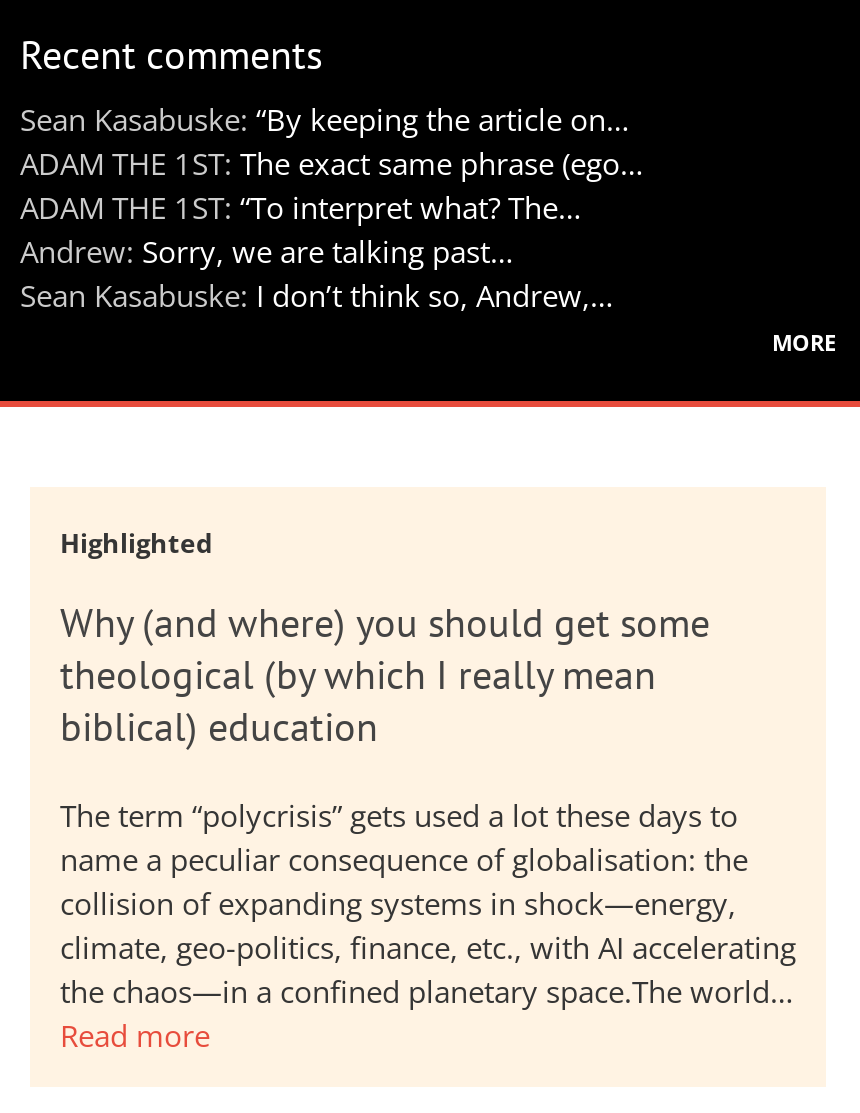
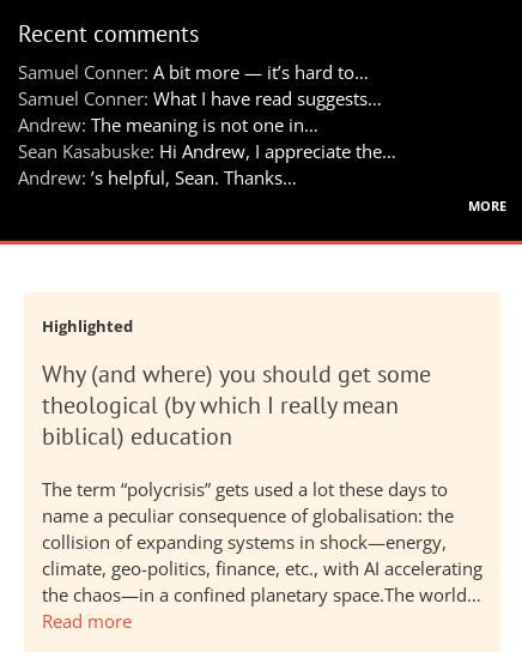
- Sean Kasabuske: “By keeping the article on…
- ADAM THE 1ST: The exact same phrase (ego…
- ADAM THE 1ST: “To interpret what? The…
- Andrew: Sorry, we are talking past…
- Sean Kasabuske: I don’t think so, Andrew,…
+ Samuel Conner: A bit more — it’s hard to…
+ Samuel Conner: What I have read suggests…
+ Andrew: The meaning is not one in…
+ Sean Kasabuske: Hi Andrew, I appreciate the…
+ Andrew:’s helpful, Sean. Thanks…
